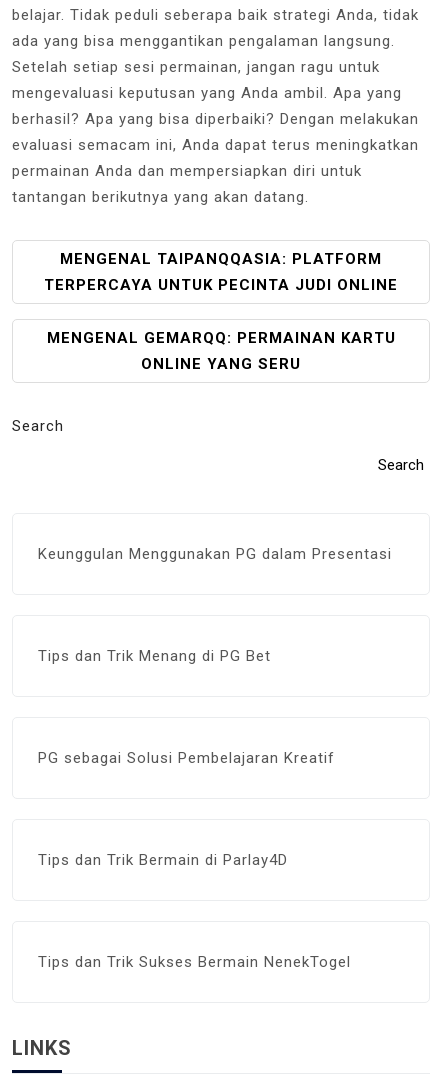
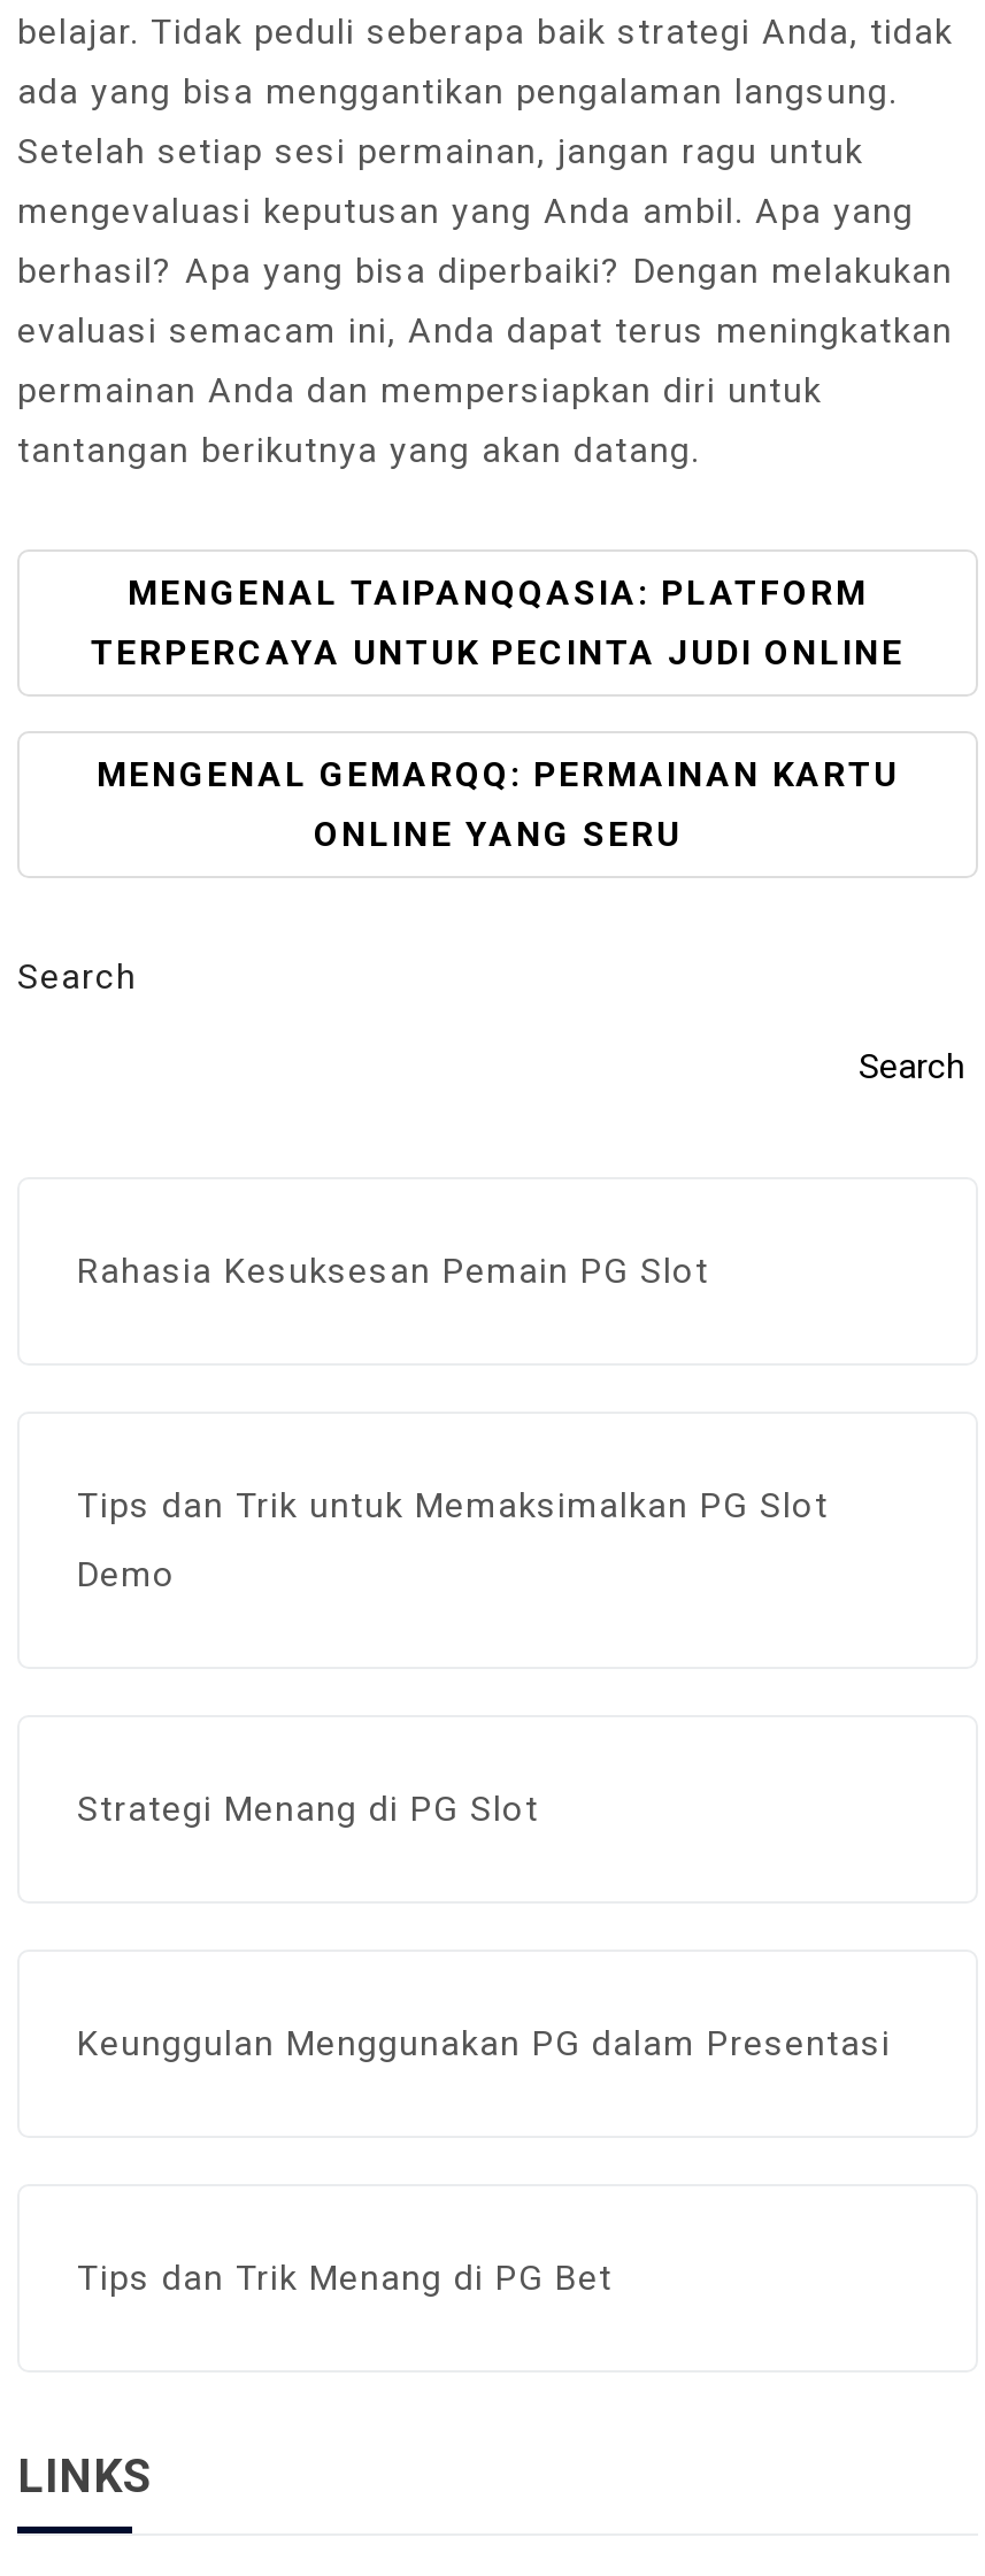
moved down: Keunggulan Menggunakan PG dalam Presentasi | Tips dan Trik Menang di PG Bet

+ Rahasia Kesuksesan Pemain PG Slot

+ Tips dan Trik untuk Memaksimalkan PG Slot
+ Demo

+ Strategi Menang di PG Slot

- PG sebagai Solusi Pembelajaran Kreatif

- Tips dan Trik Bermain di Parlay4D

- Tips dan Trik Sukses Bermain NenekTogel
